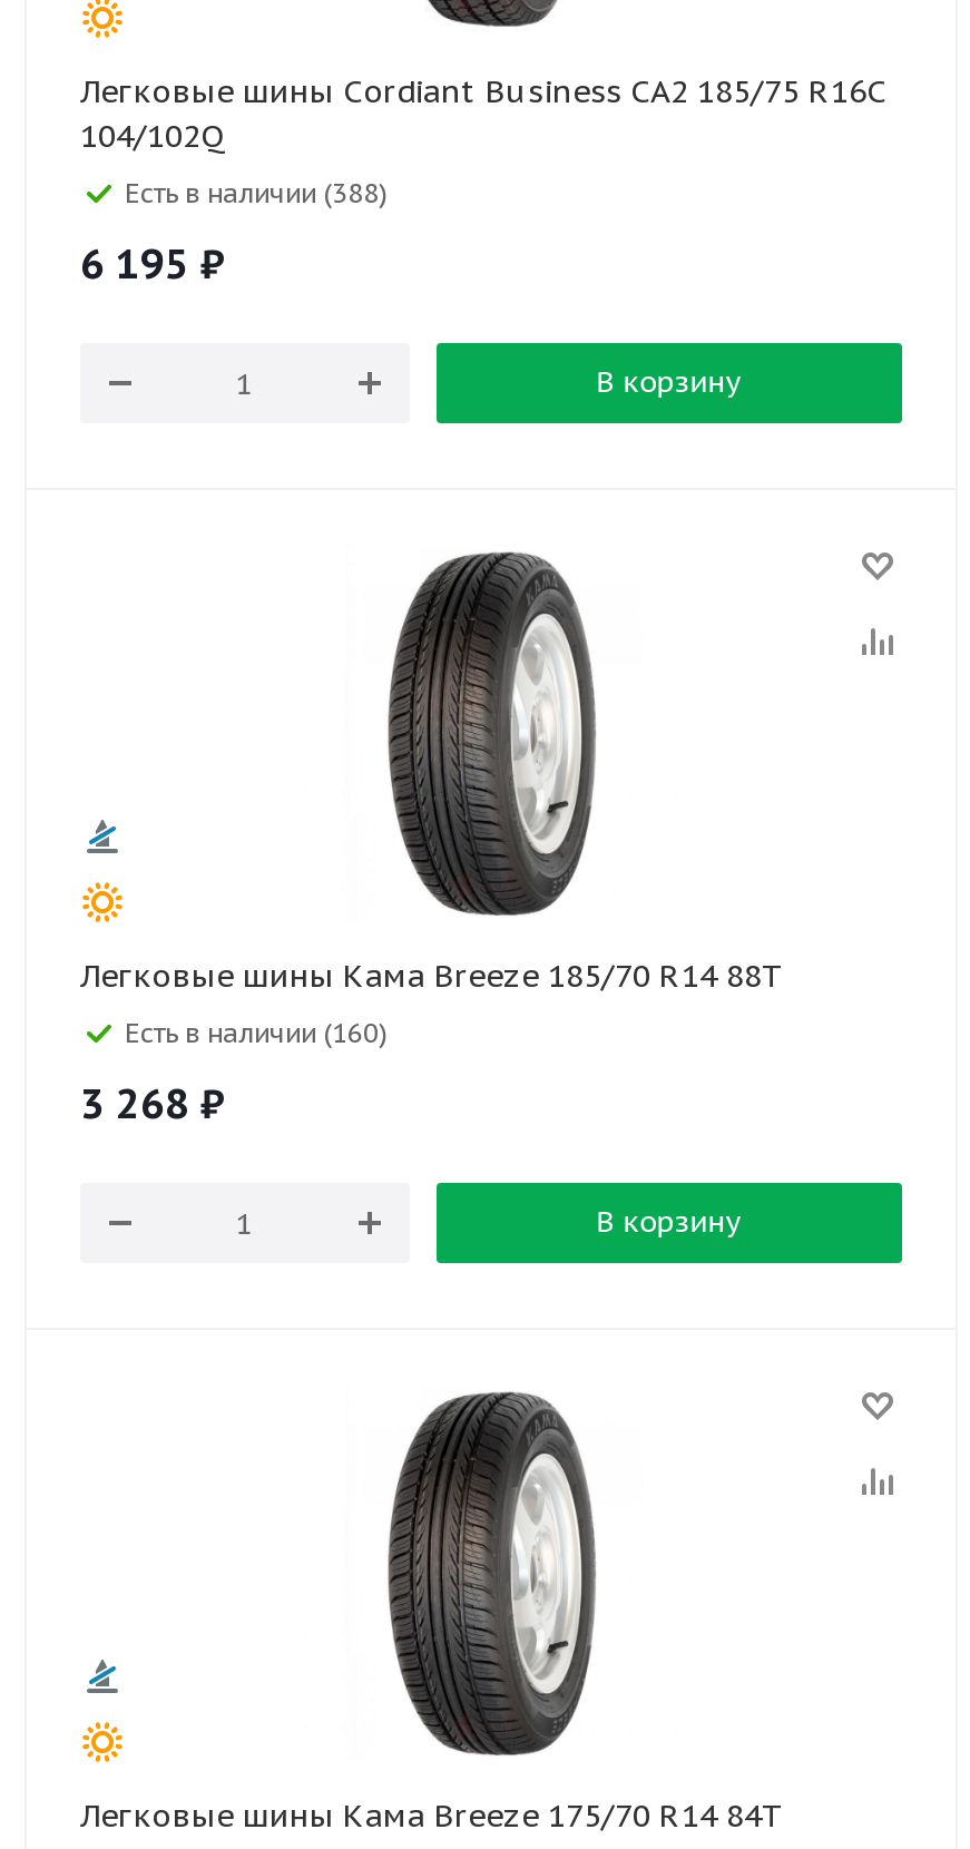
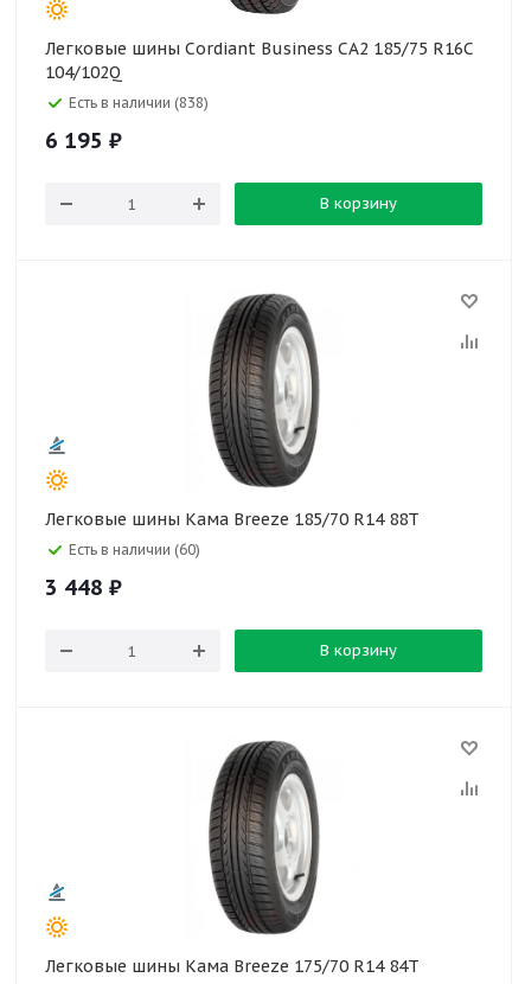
- Есть в наличии (388)
+ Есть в наличии (838)

- Есть в наличии (160)
+ Есть в наличии (60)

- 3 268 ₽
+ 3 448 ₽
